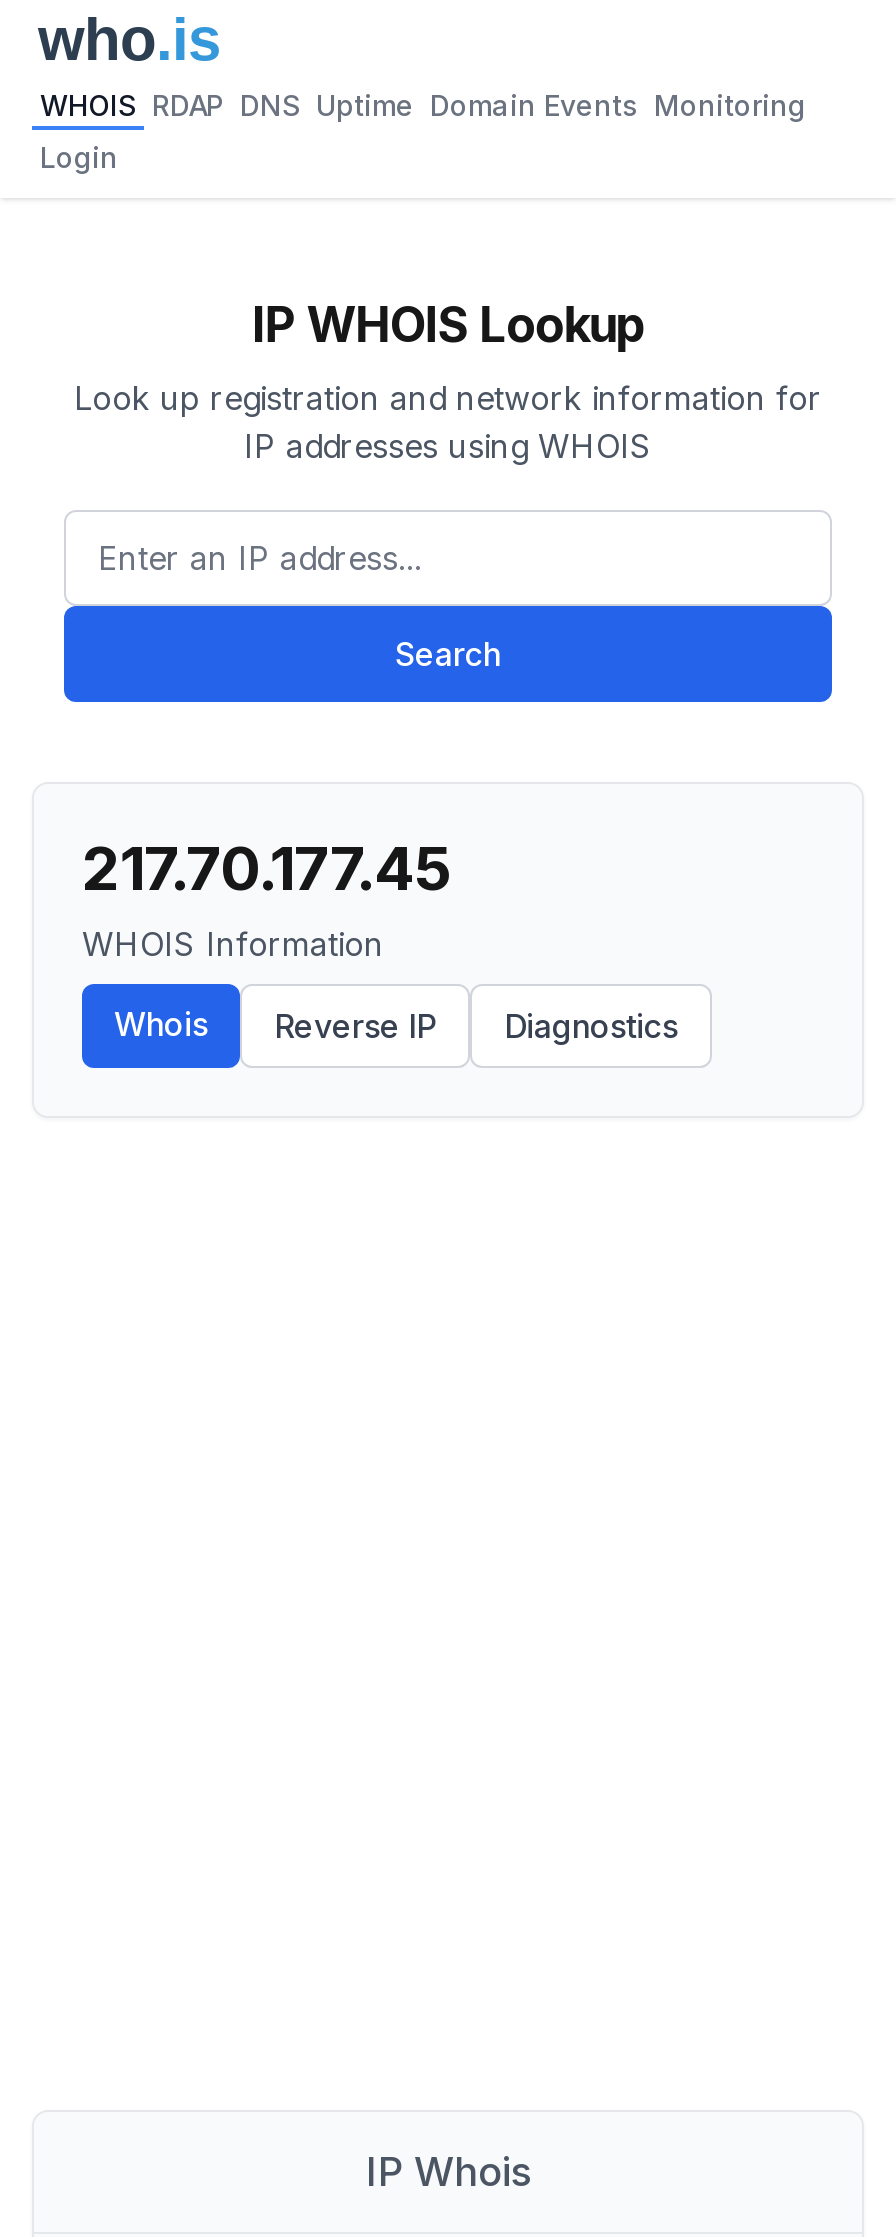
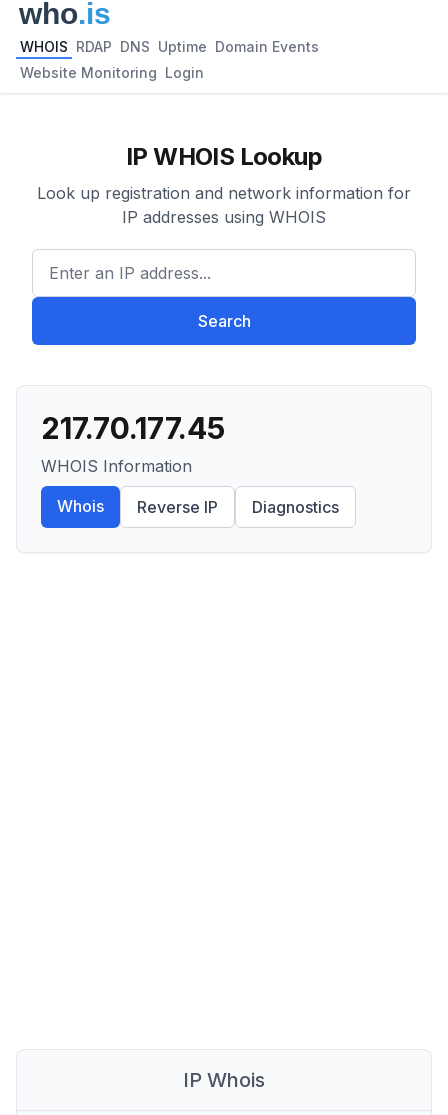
- WHOIS RDAP DNS Uptime Domain Events Monitoring
+ WHOIS RDAP DNS Uptime Domain Events

- Login
+ Website Monitoring Login
